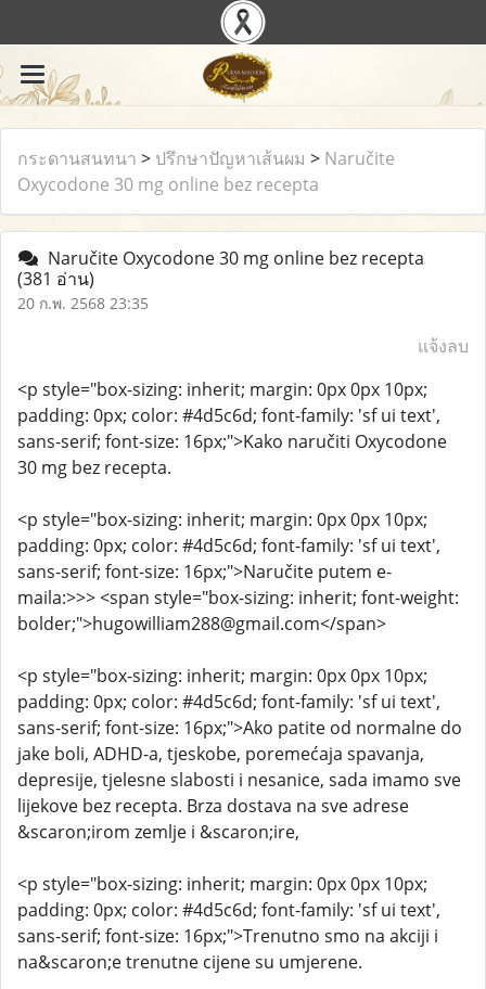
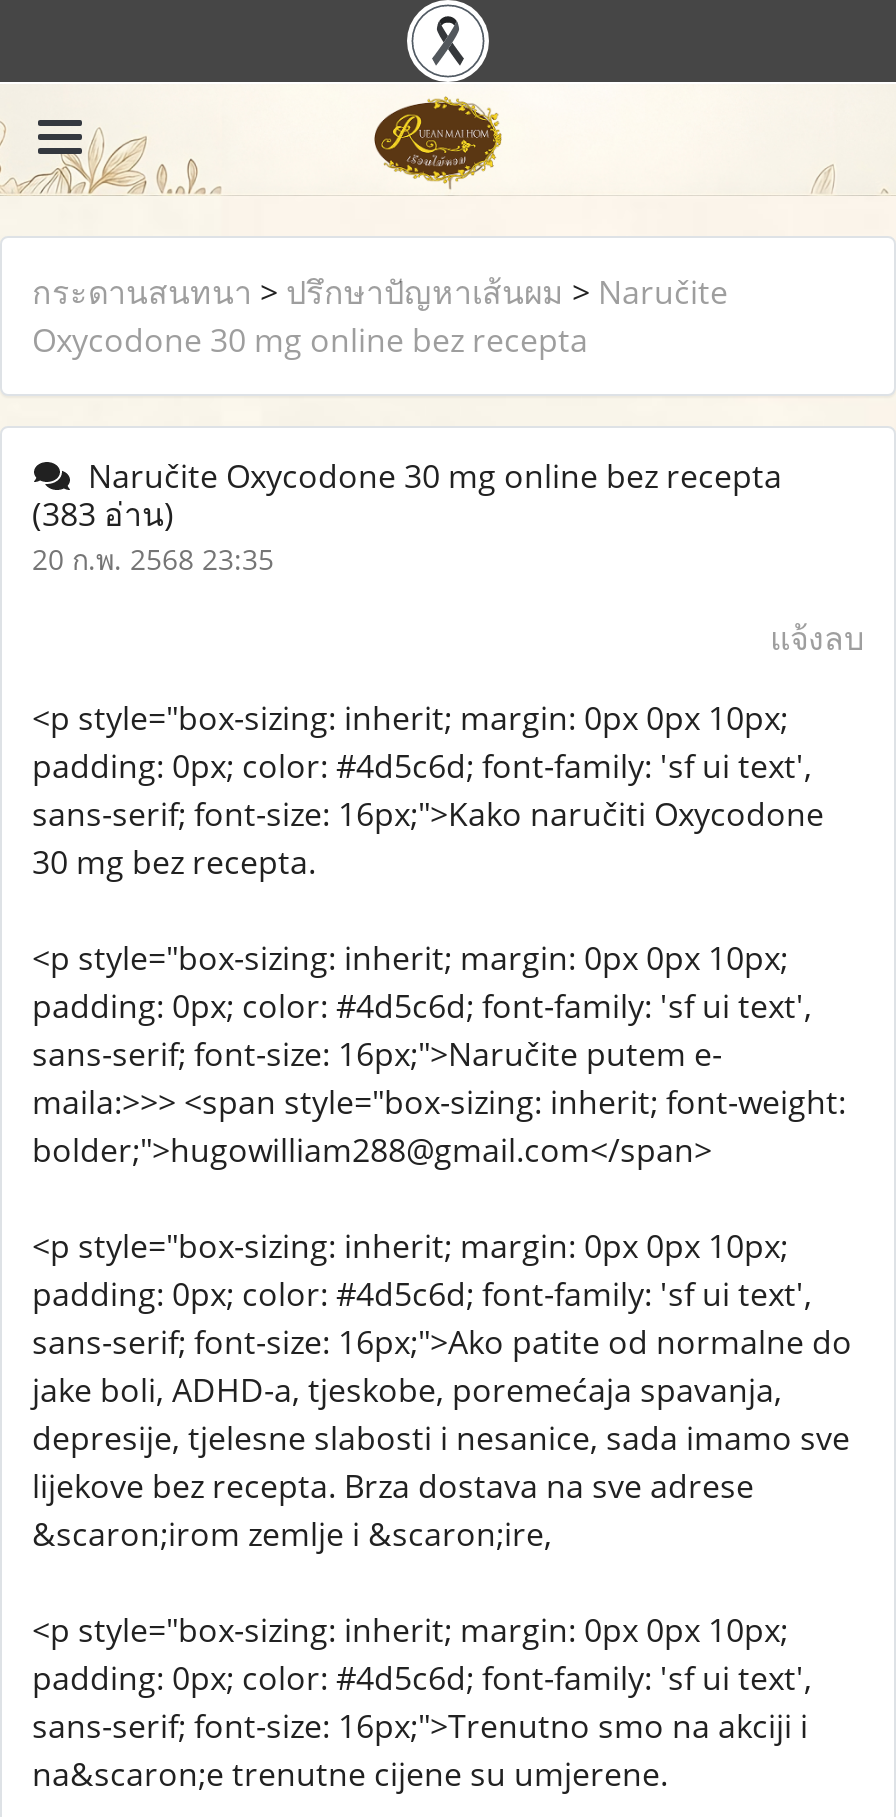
- (381 อ่าน)
+ (383 อ่าน)
